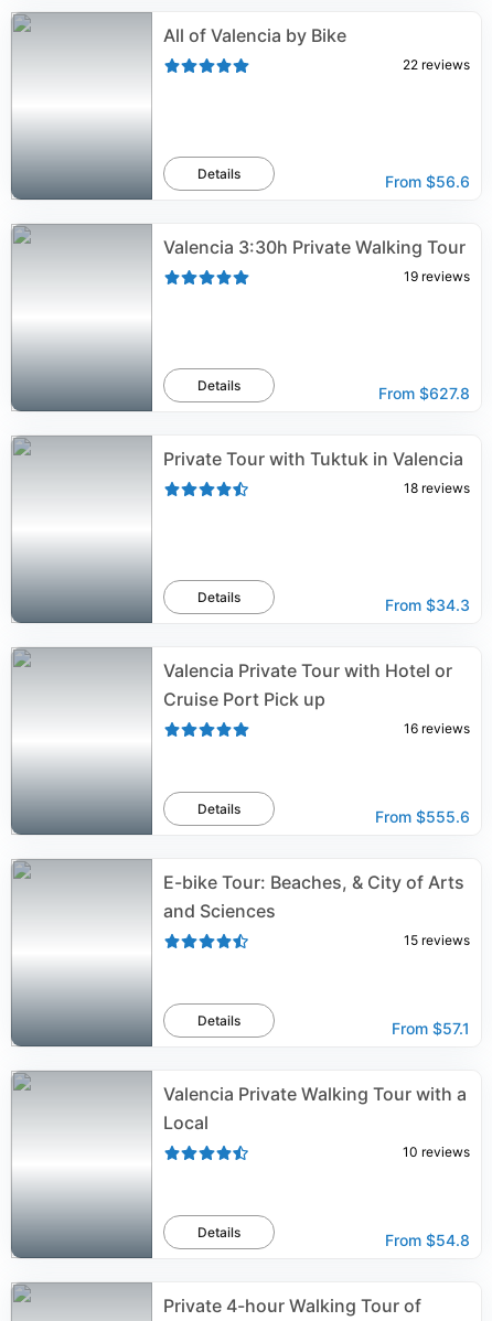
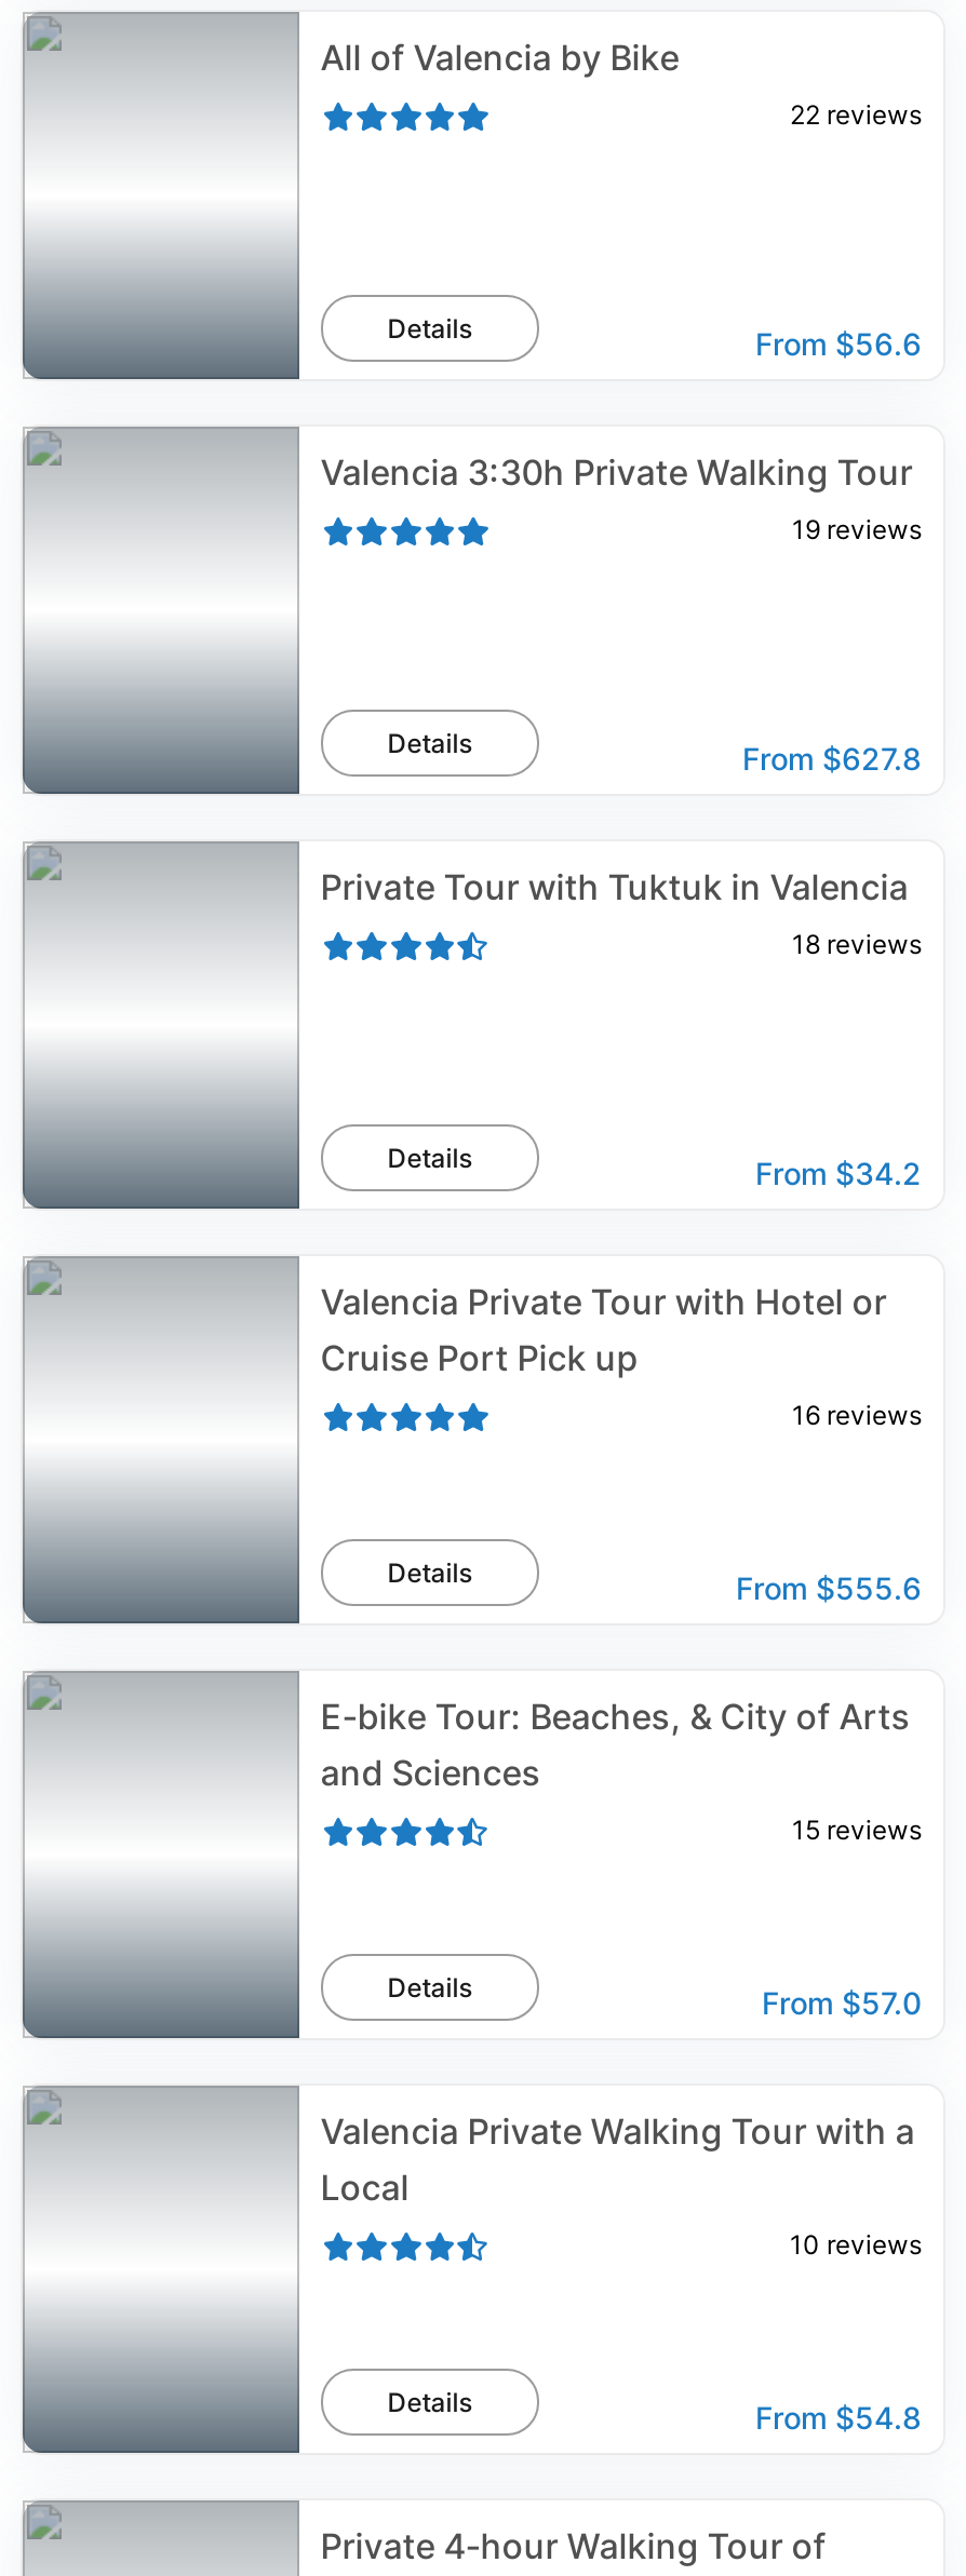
- From $34.3
+ From $34.2

- From $57.1
+ From $57.0
